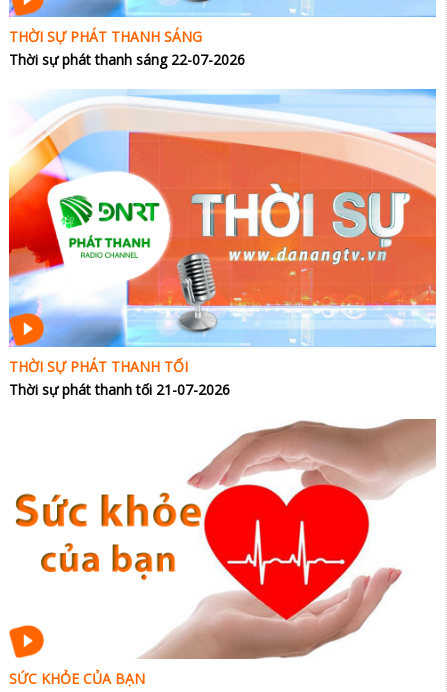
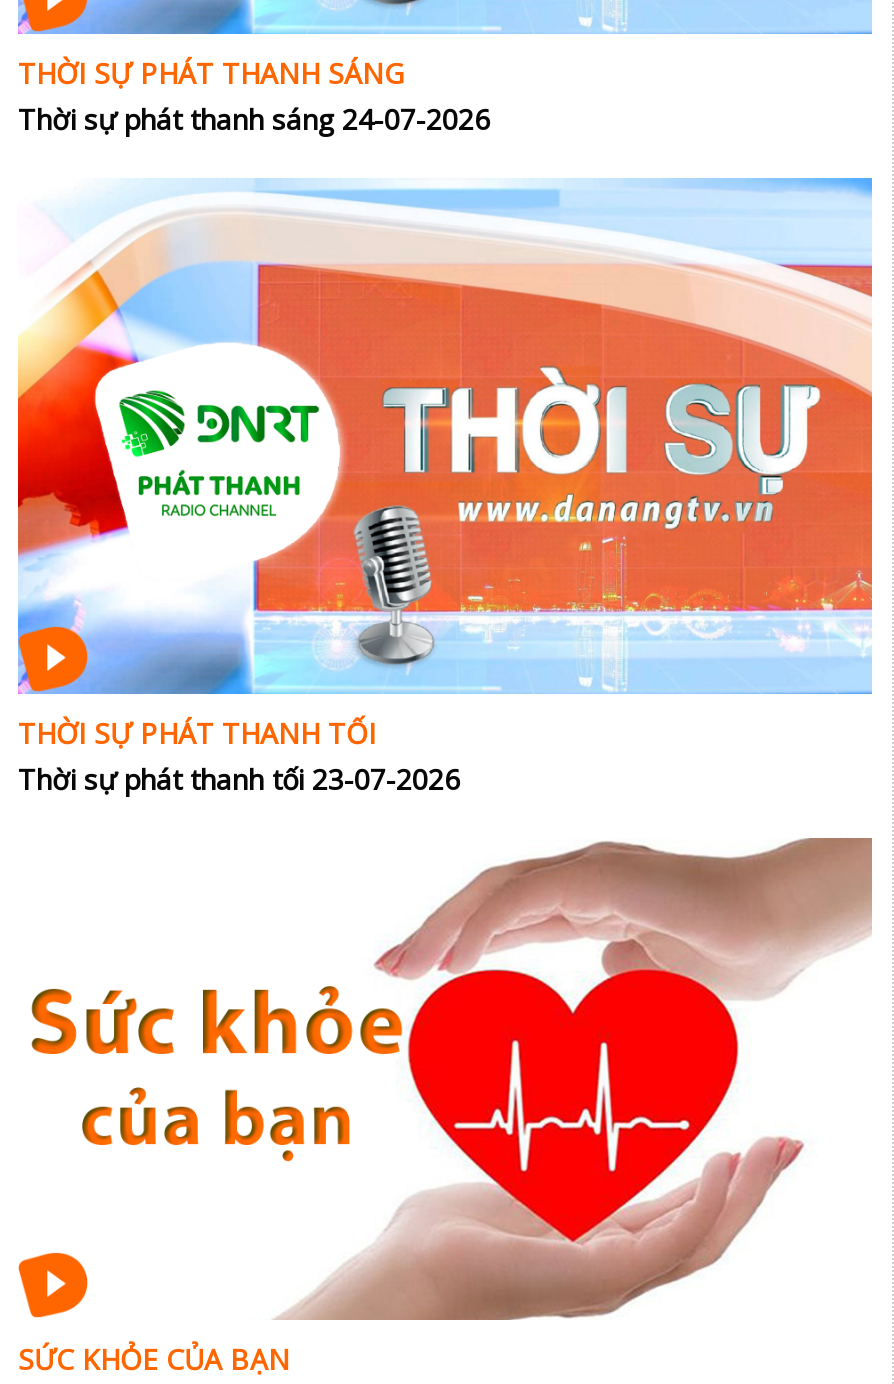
- Thời sự phát thanh sáng 22-07-2026
+ Thời sự phát thanh sáng 24-07-2026

- Thời sự phát thanh tối 21-07-2026
+ Thời sự phát thanh tối 23-07-2026
